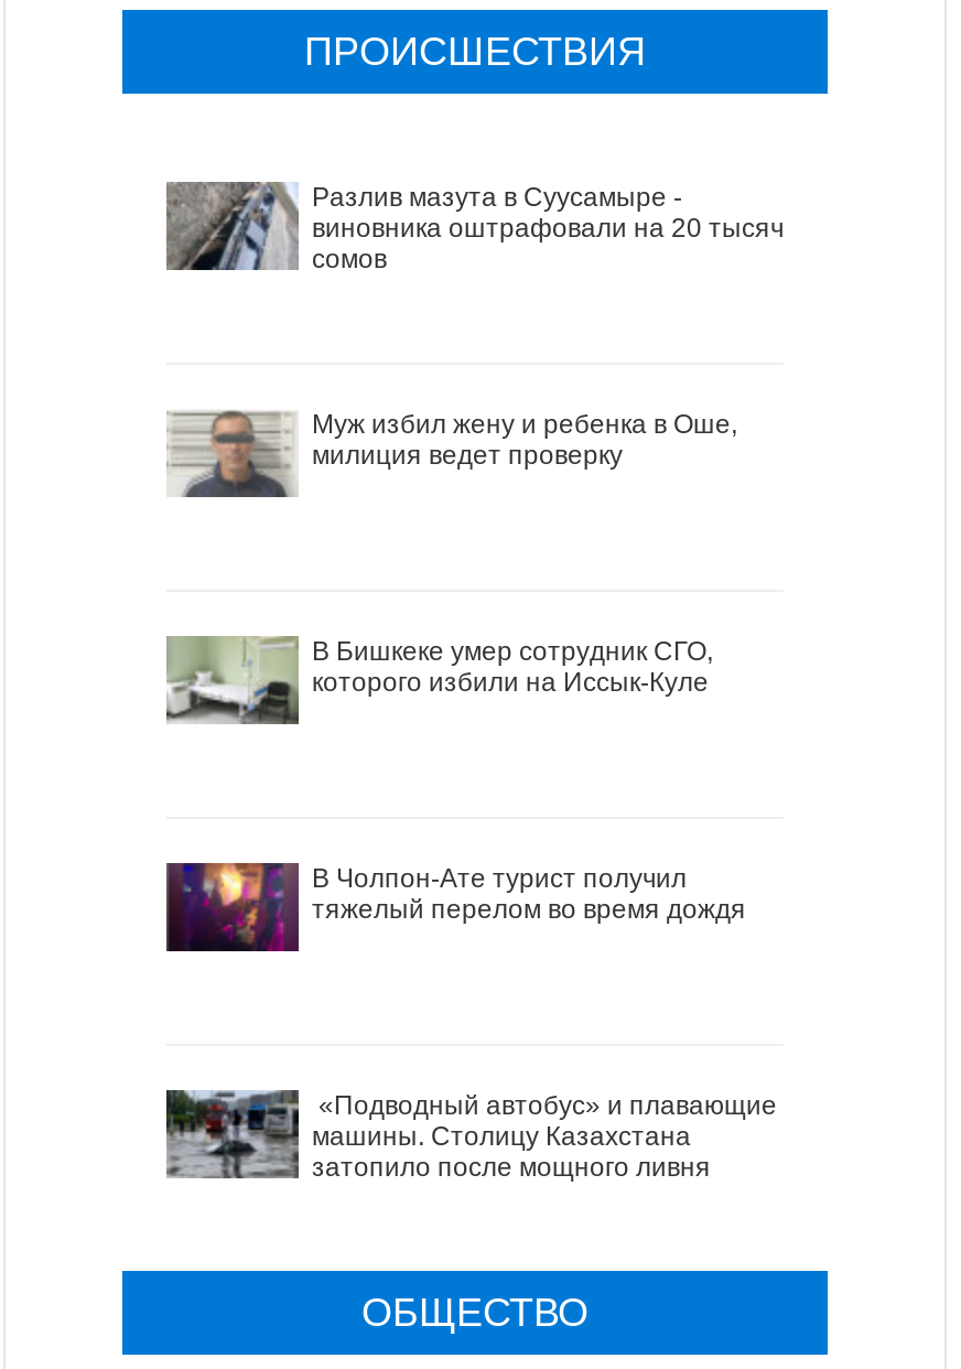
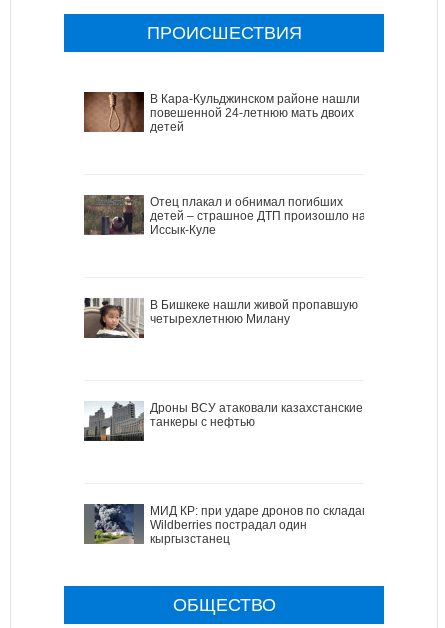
- [image]
- Разлив мазута в Суусамыре -
- виновника оштрафовали на 20 тысяч
- сомов
+ [image]
+ В Кара-Кульджинском районе нашли
+ повешенной 24-летнюю мать двоих
+ детей

- [image]
- Муж избил жену и ребенка в Оше,
- милиция ведет проверку
+ [image]
+ Отец плакал и обнимал погибших
+ детей – страшное ДТП произошло на
+ Иссык-Куле

- [image]
- В Бишкеке умер сотрудник СГО,
- которого избили на Иссык-Куле
+ [image]
+ В Бишкеке нашли живой пропавшую
+ четырехлетнюю Милану

- [image]
- В Чолпон-Ате турист получил
- тяжелый перелом во время дождя
+ [image]
+ Дроны ВСУ атаковали казахстанские
+ танкеры с нефтью

- [image]
- «Подводный автобус» и плавающие
- машины. Столицу Казахстана
- затопило после мощного ливня
+ [image]
+ МИД КР: при ударе дронов по складам
+ Wildberries пострадал один
+ кыргызстанец
